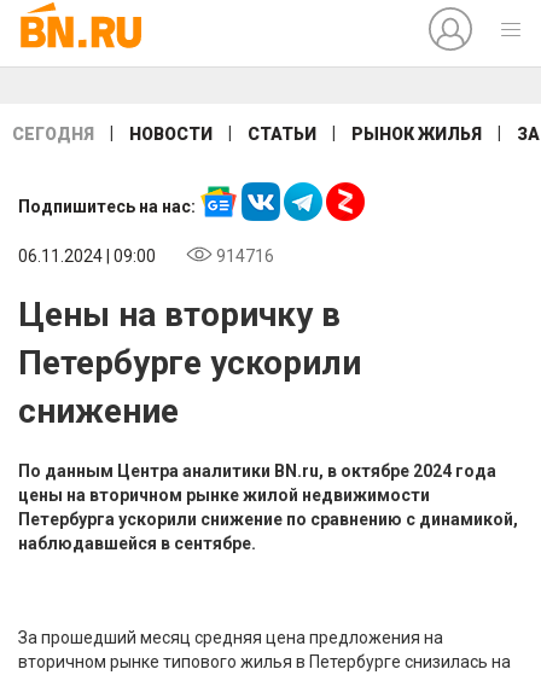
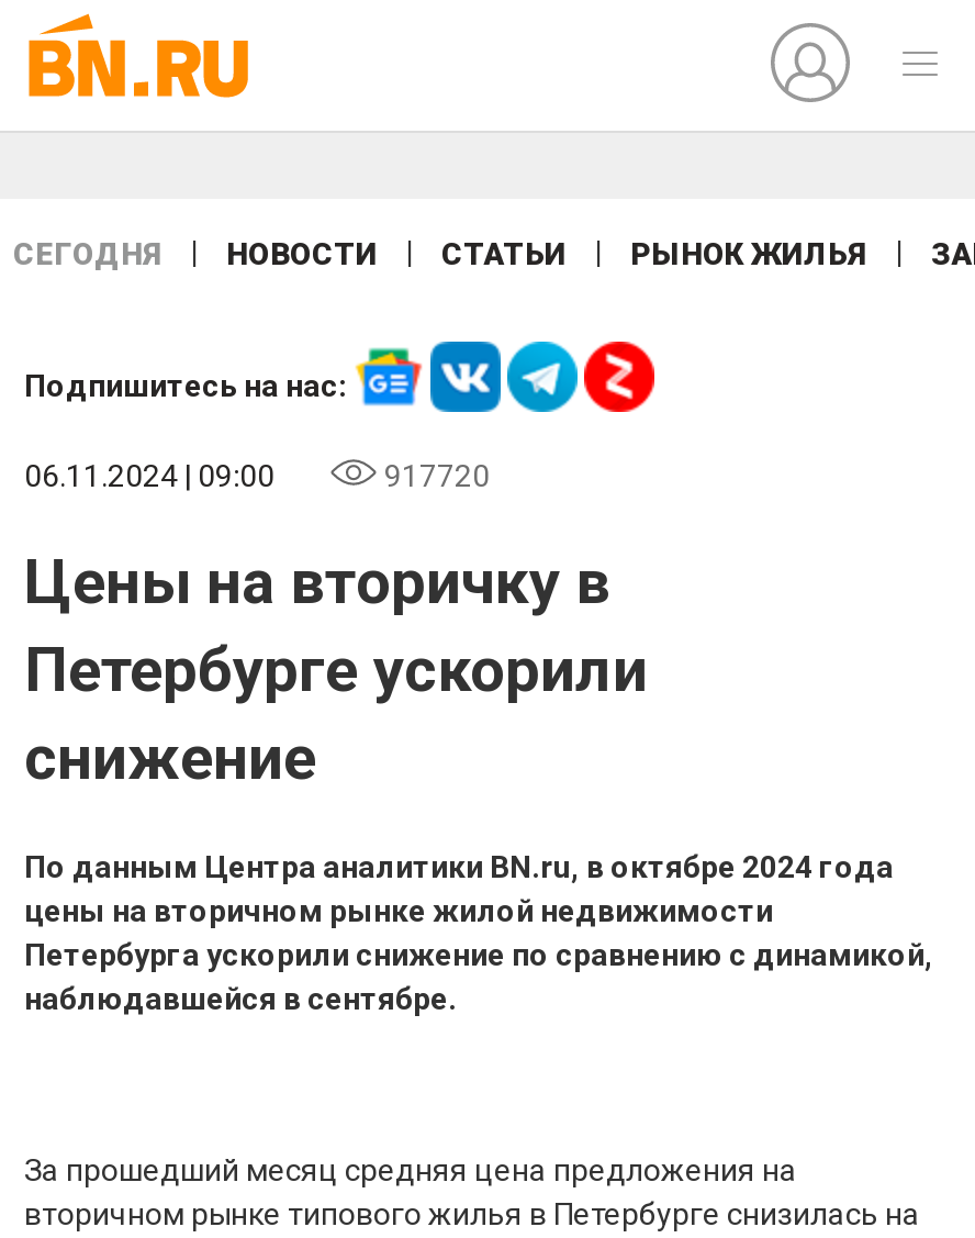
- 914716
+ 917720
